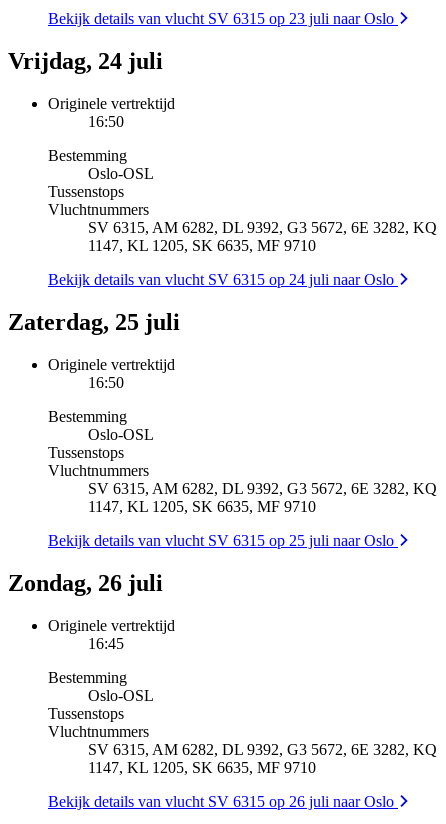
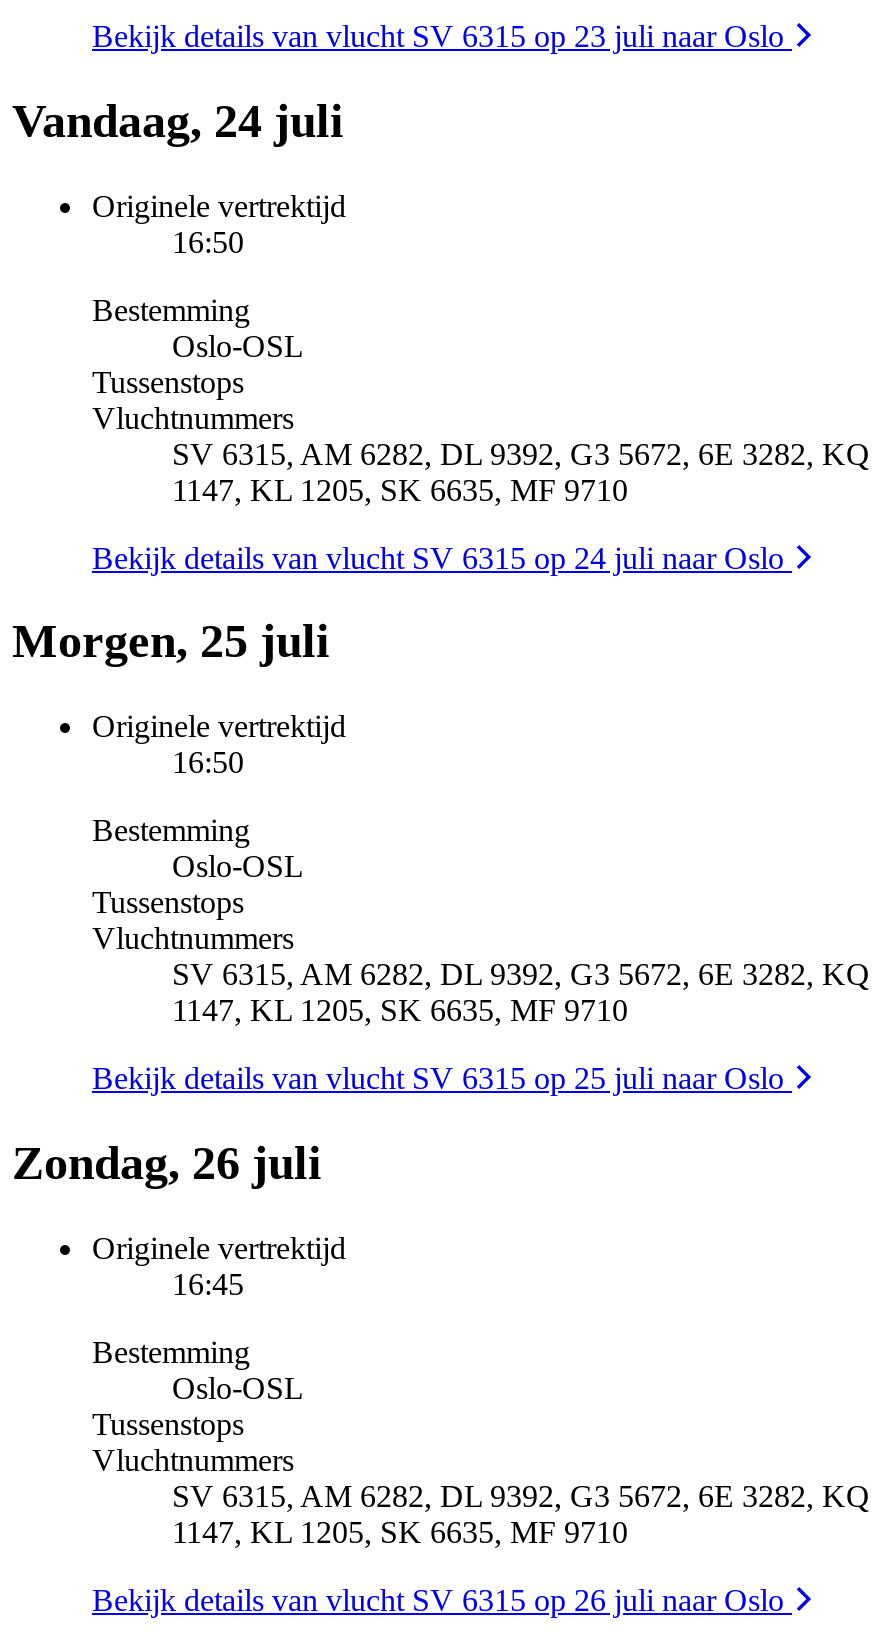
- Vrijdag, 24 juli
+ Vandaag, 24 juli

- Zaterdag, 25 juli
+ Morgen, 25 juli
